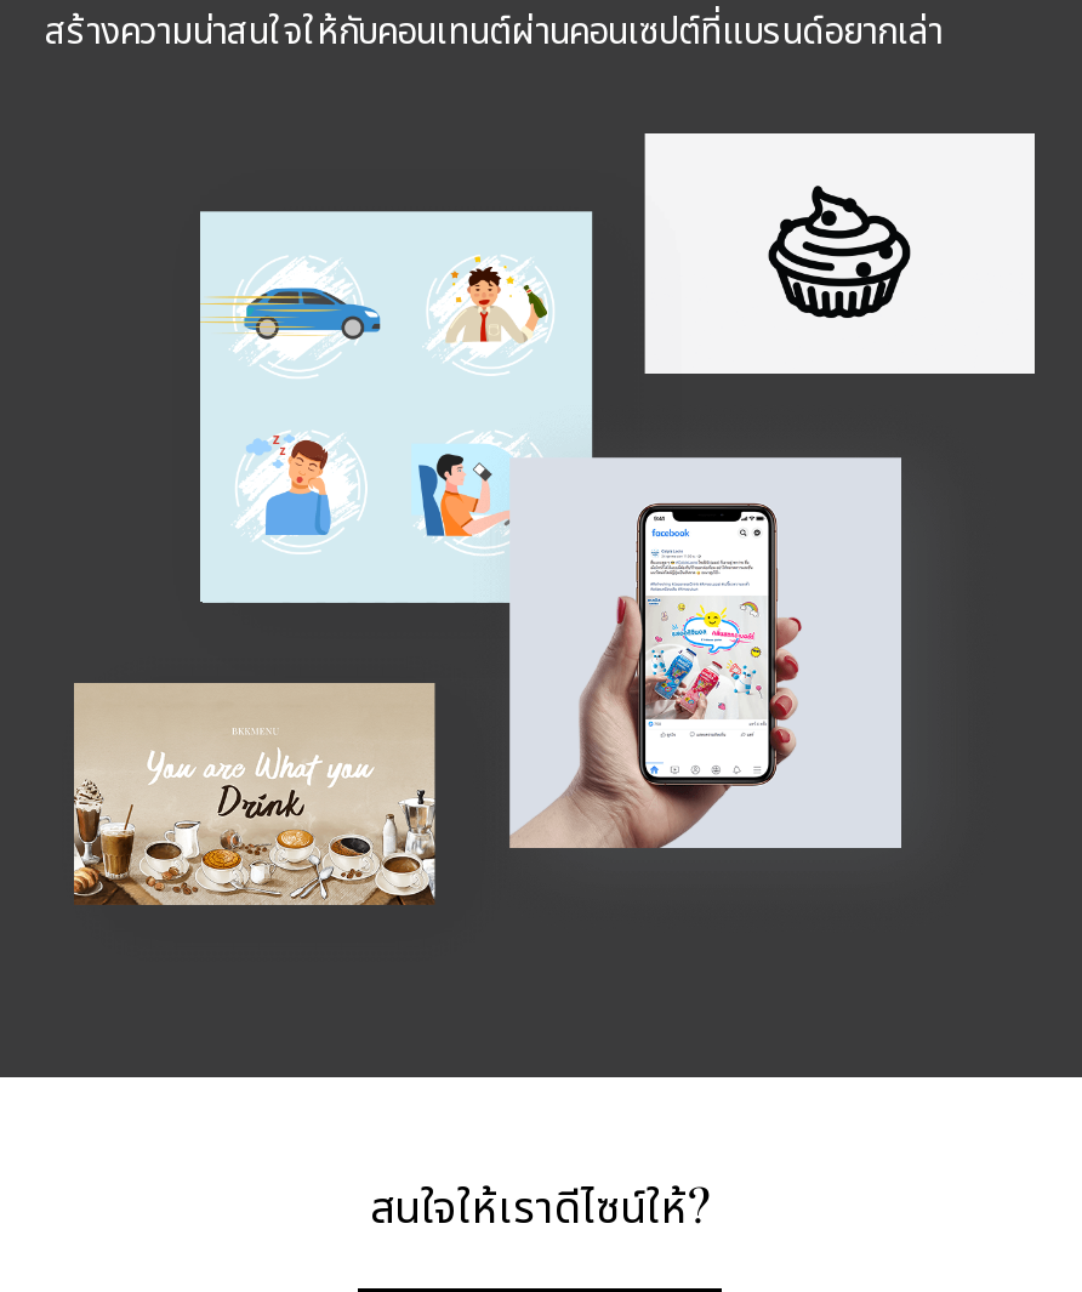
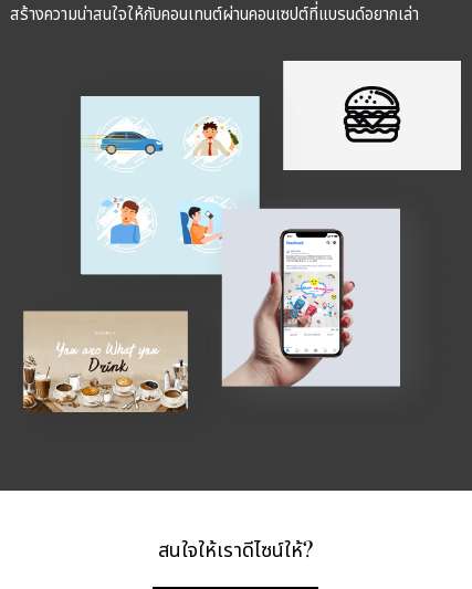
- [image]
+ [image]
